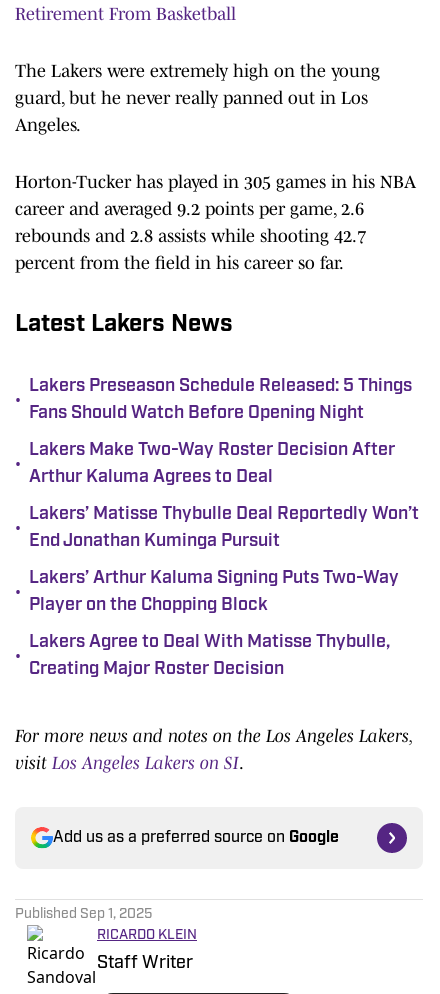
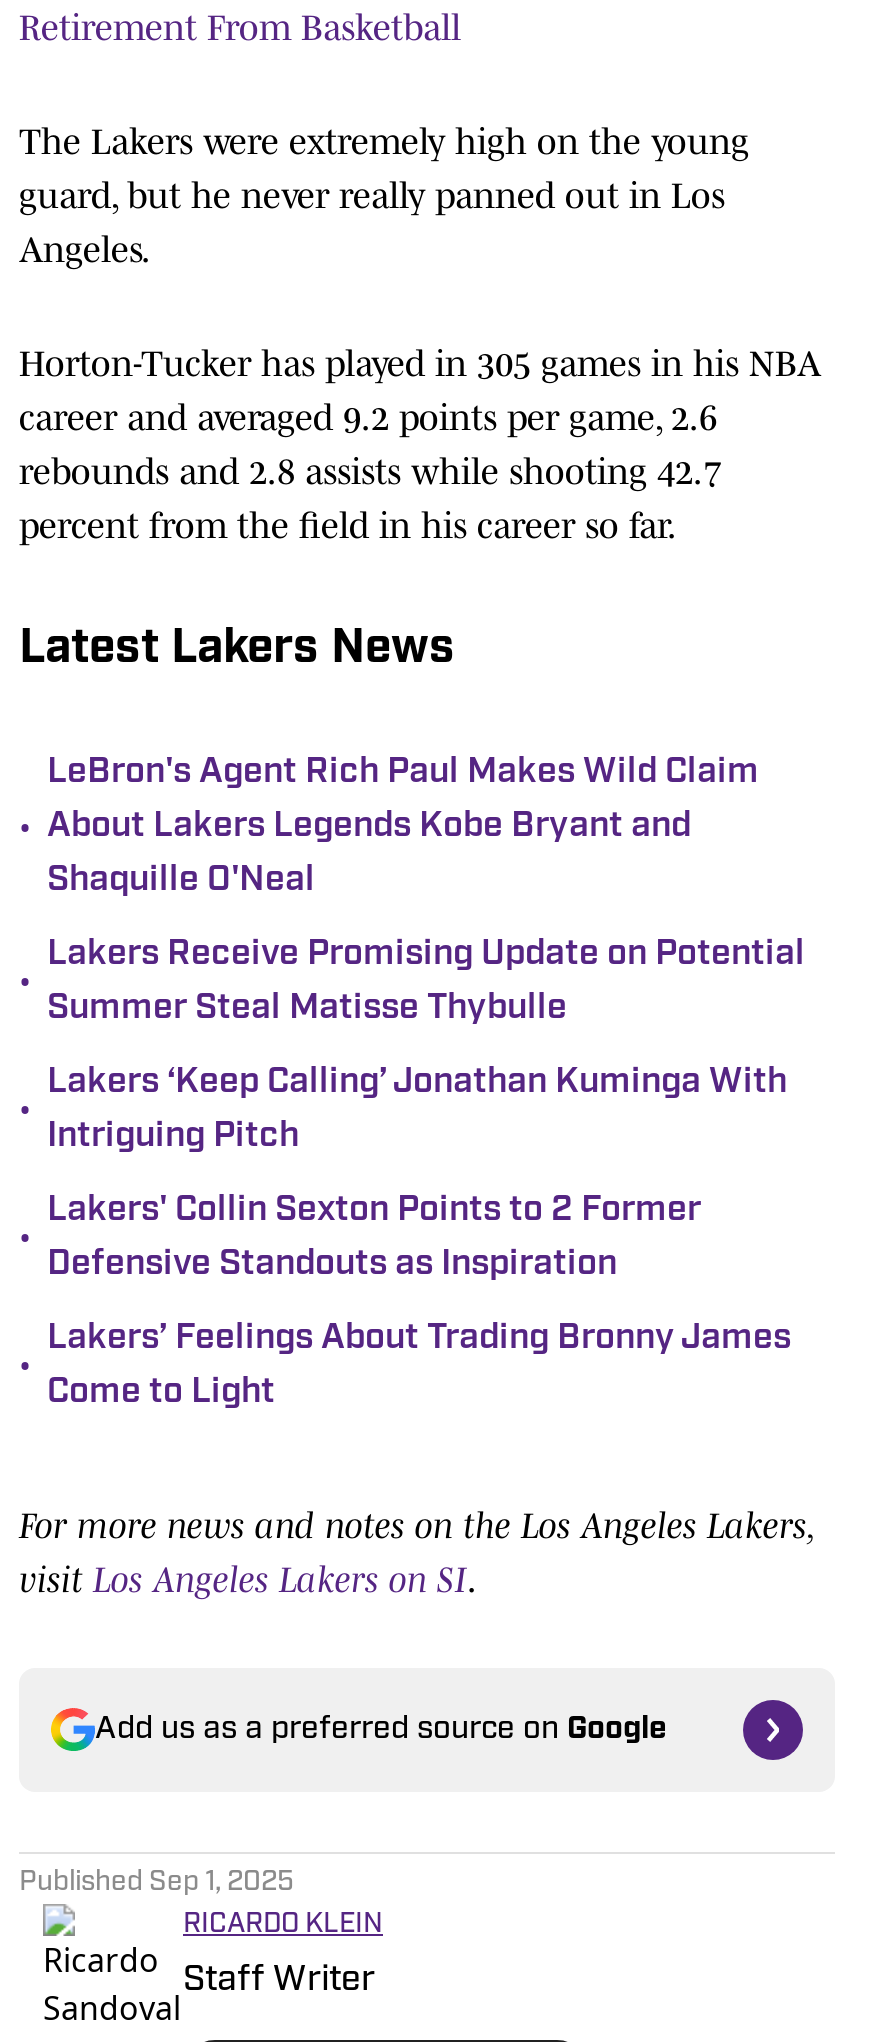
- Lakers Preseason Schedule Released: 5 Things
- Fans Should Watch Before Opening Night
+ LeBron's Agent Rich Paul Makes Wild Claim
+ About Lakers Legends Kobe Bryant and
+ Shaquille O'Neal

- Lakers Make Two-Way Roster Decision After
- Arthur Kaluma Agrees to Deal
+ Lakers Receive Promising Update on Potential
+ Summer Steal Matisse Thybulle

- Lakers’ Matisse Thybulle Deal Reportedly Won’t
- End Jonathan Kuminga Pursuit
+ Lakers ‘Keep Calling’ Jonathan Kuminga With
+ Intriguing Pitch

- Lakers’ Arthur Kaluma Signing Puts Two-Way
- Player on the Chopping Block
+ Lakers' Collin Sexton Points to 2 Former
+ Defensive Standouts as Inspiration

- Lakers Agree to Deal With Matisse Thybulle,
- Creating Major Roster Decision
+ Lakers’ Feelings About Trading Bronny James
+ Come to Light
